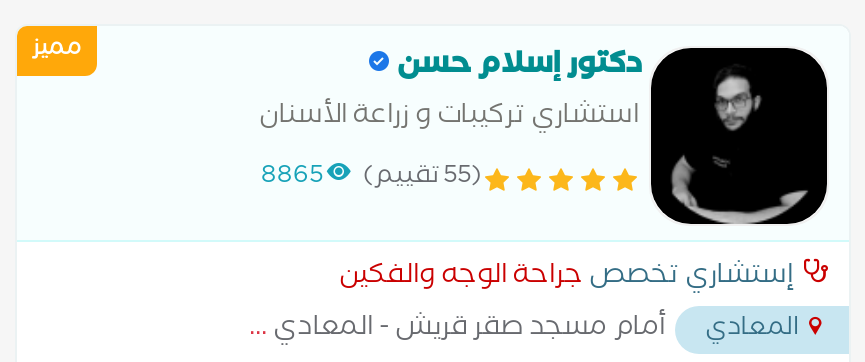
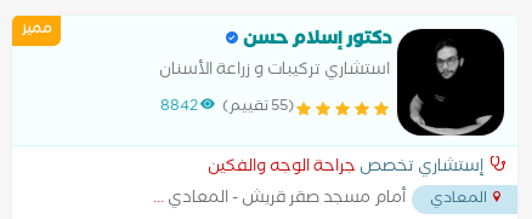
- 8865
+ 8842
